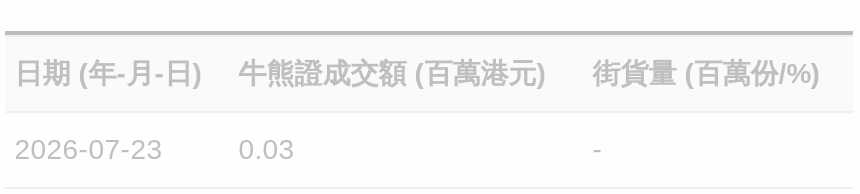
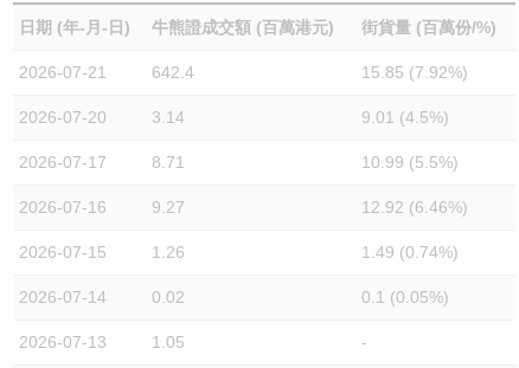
- 2026-07-23
- 0.03
+ 2026-07-21
+ 642.4
+ 15.85 (7.92%)
+ 2026-07-20
+ 3.14
+ 9.01 (4.5%)
+ 2026-07-17
+ 8.71
+ 10.99 (5.5%)
+ 2026-07-16
+ 9.27
+ 12.92 (6.46%)
+ 2026-07-15
+ 1.26
+ 1.49 (0.74%)
+ 2026-07-14
+ 0.02
+ 0.1 (0.05%)
+ 2026-07-13
+ 1.05
